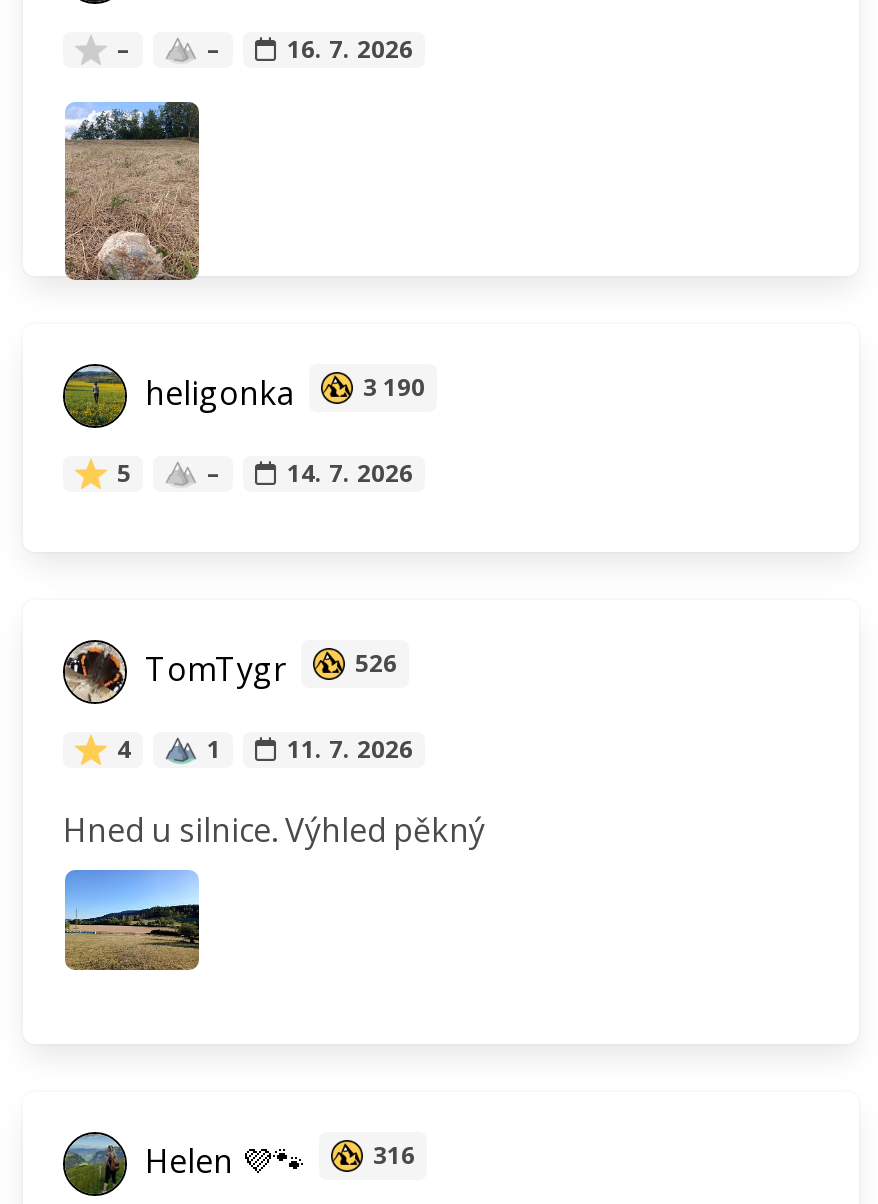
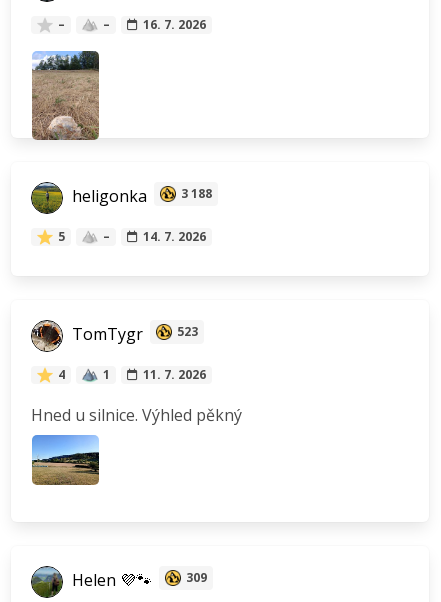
- heligonka 3 190
+ heligonka 3 188

- TomTygr 526
+ TomTygr 523

- 316
+ 309
